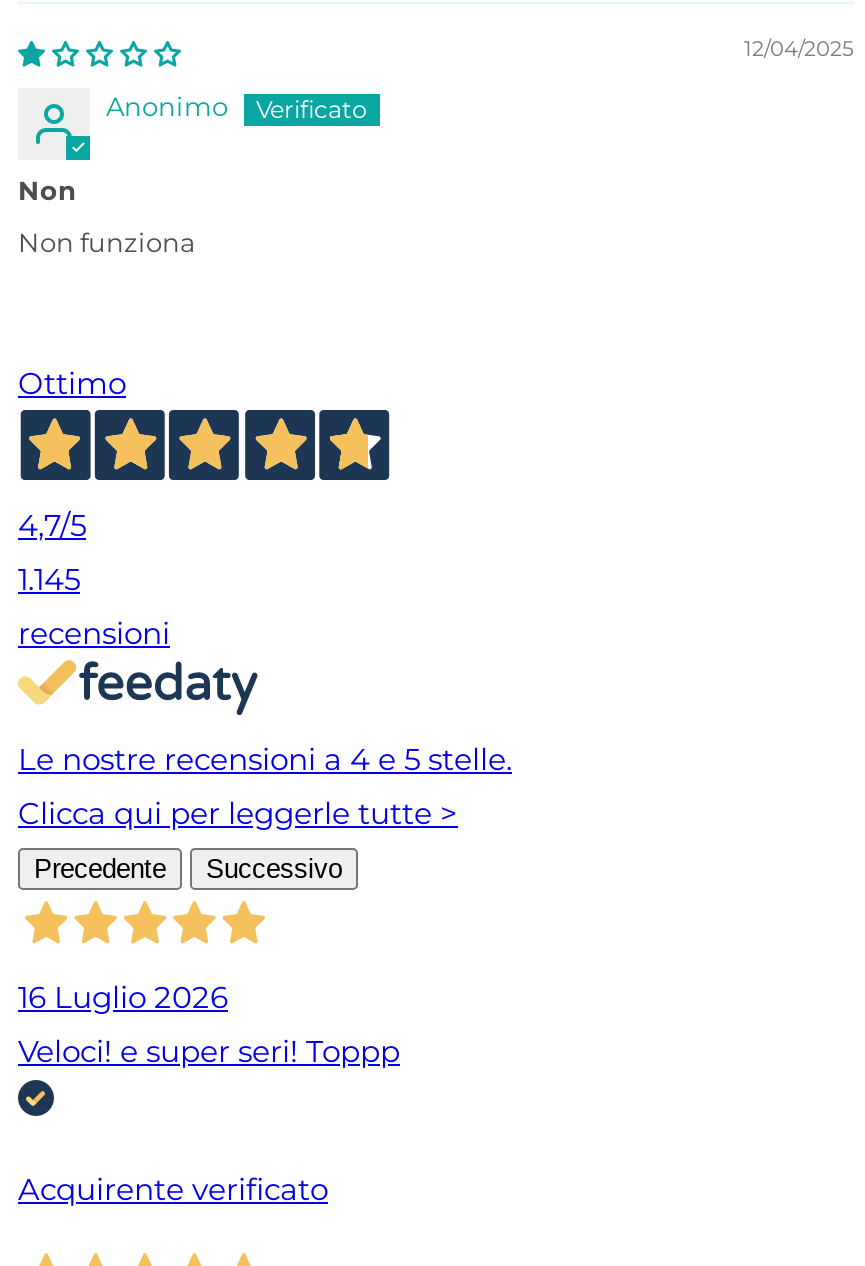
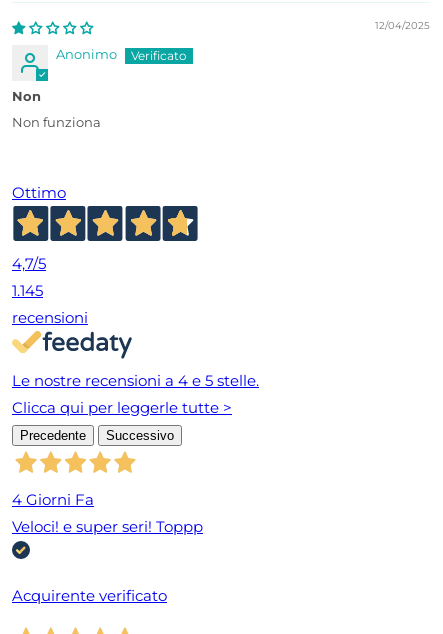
- 16 Luglio 2026
+ 4 Giorni Fa
